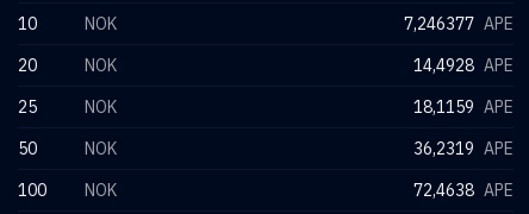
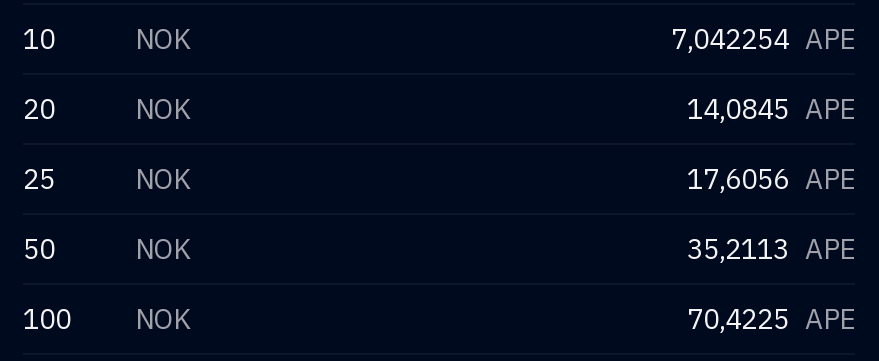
- 7,246377 APE
+ 7,042254 APE

- 14,4928 APE
+ 14,0845 APE

- 18,1159 APE
+ 17,6056 APE

- 36,2319 APE
+ 35,2113 APE

- 72,4638 APE
+ 70,4225 APE
